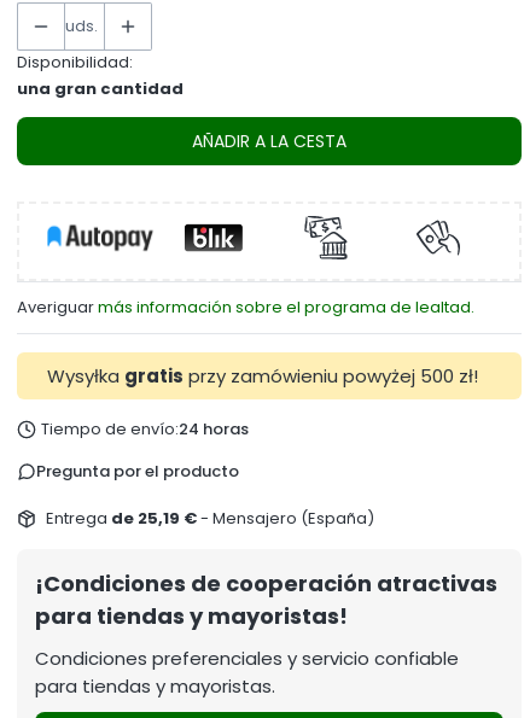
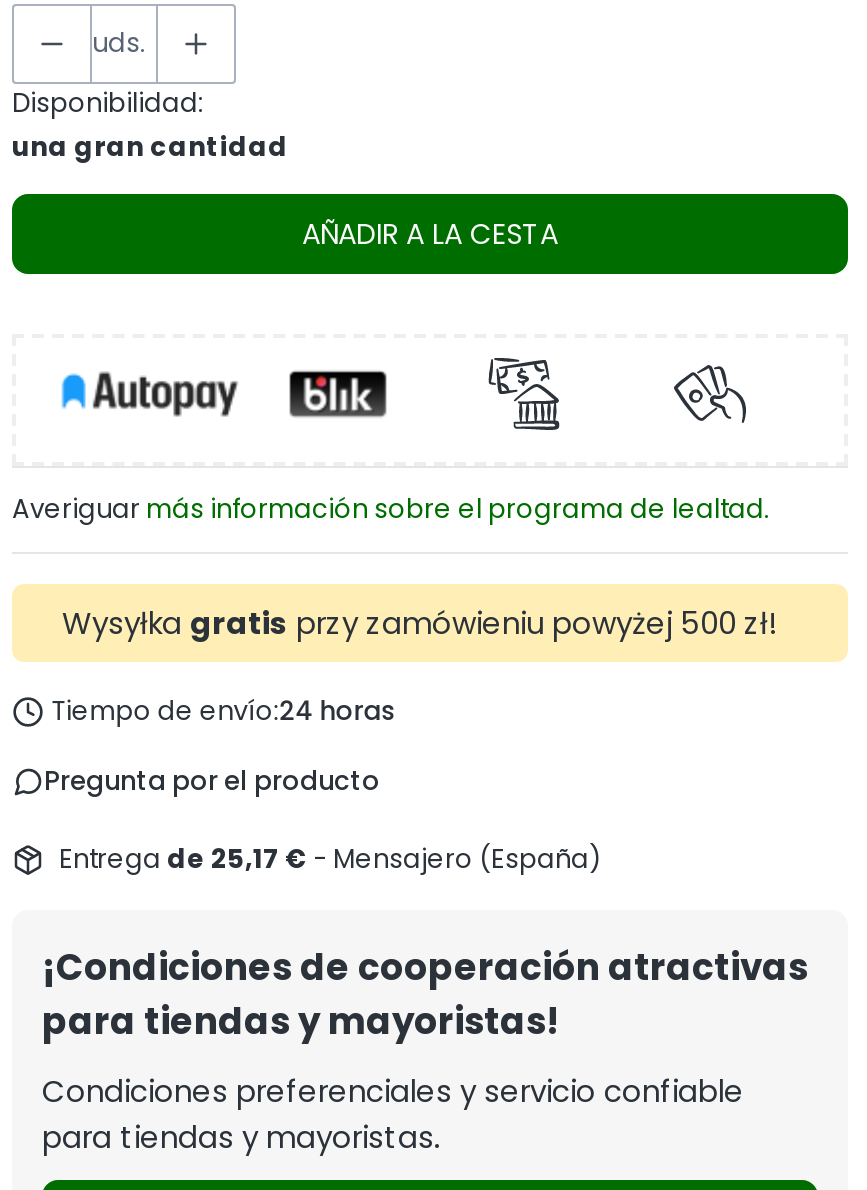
- Entrega de 25,19 €- Mensajero (España)
+ Entrega de 25,17 €- Mensajero (España)
